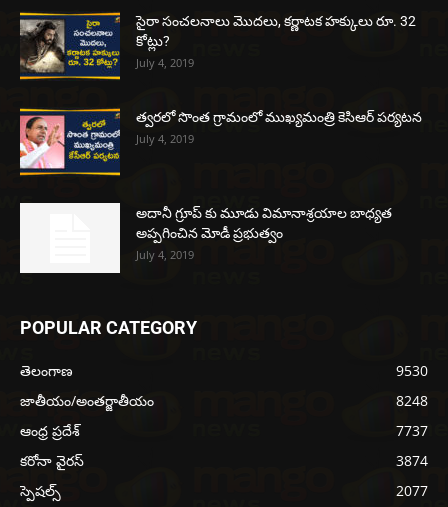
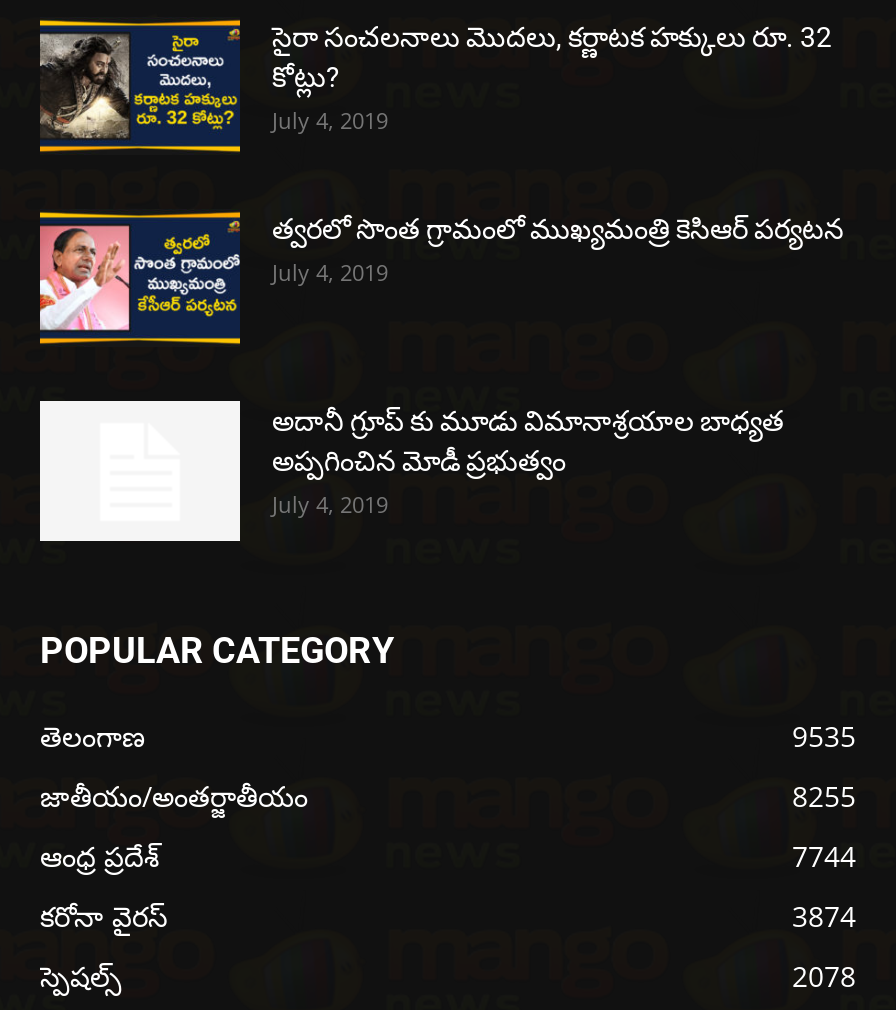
- 9530
+ 9535

- 8248
+ 8255

- 7737
+ 7744

- 2077
+ 2078
